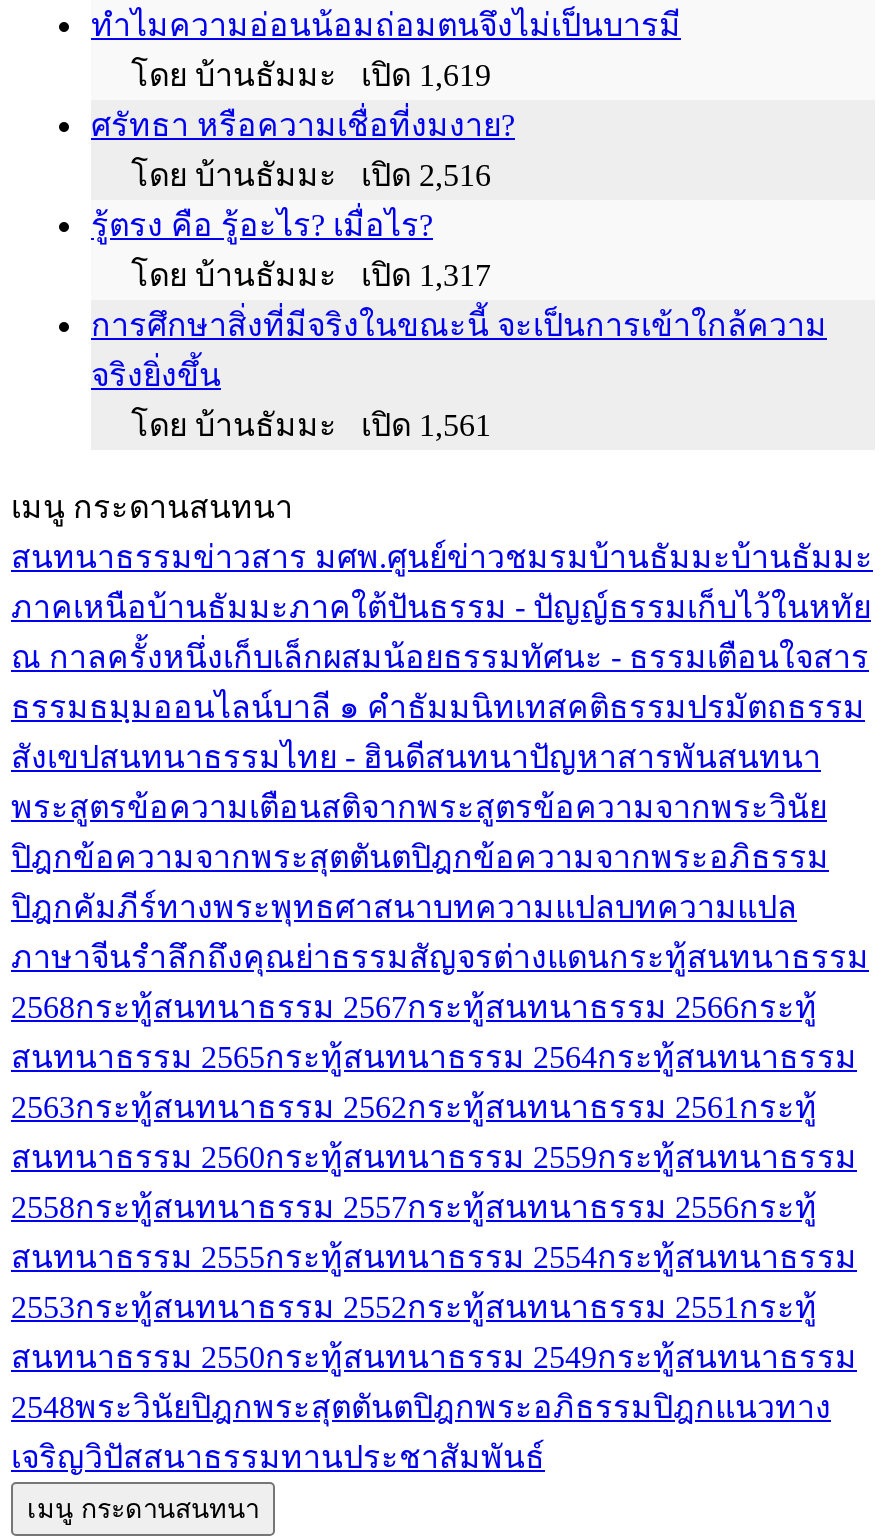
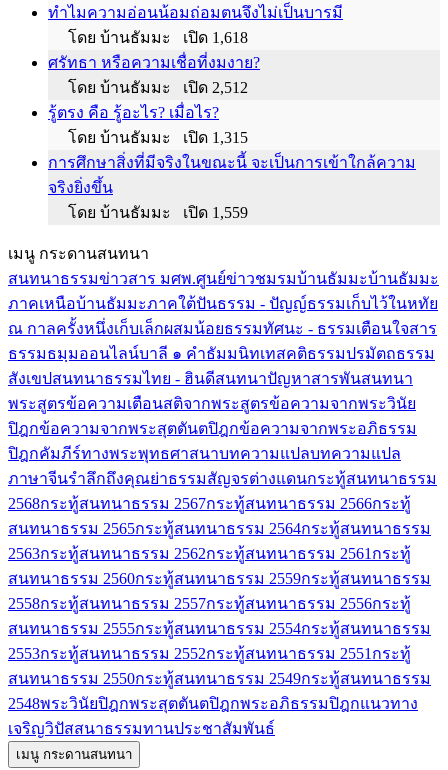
- โดย บ้านธัมมะ เปิด 1,619
+ โดย บ้านธัมมะ เปิด 1,618

- โดย บ้านธัมมะ เปิด 2,516
+ โดย บ้านธัมมะ เปิด 2,512

- โดย บ้านธัมมะ เปิด 1,317
+ โดย บ้านธัมมะ เปิด 1,315

- โดย บ้านธัมมะ เปิด 1,561
+ โดย บ้านธัมมะ เปิด 1,559
